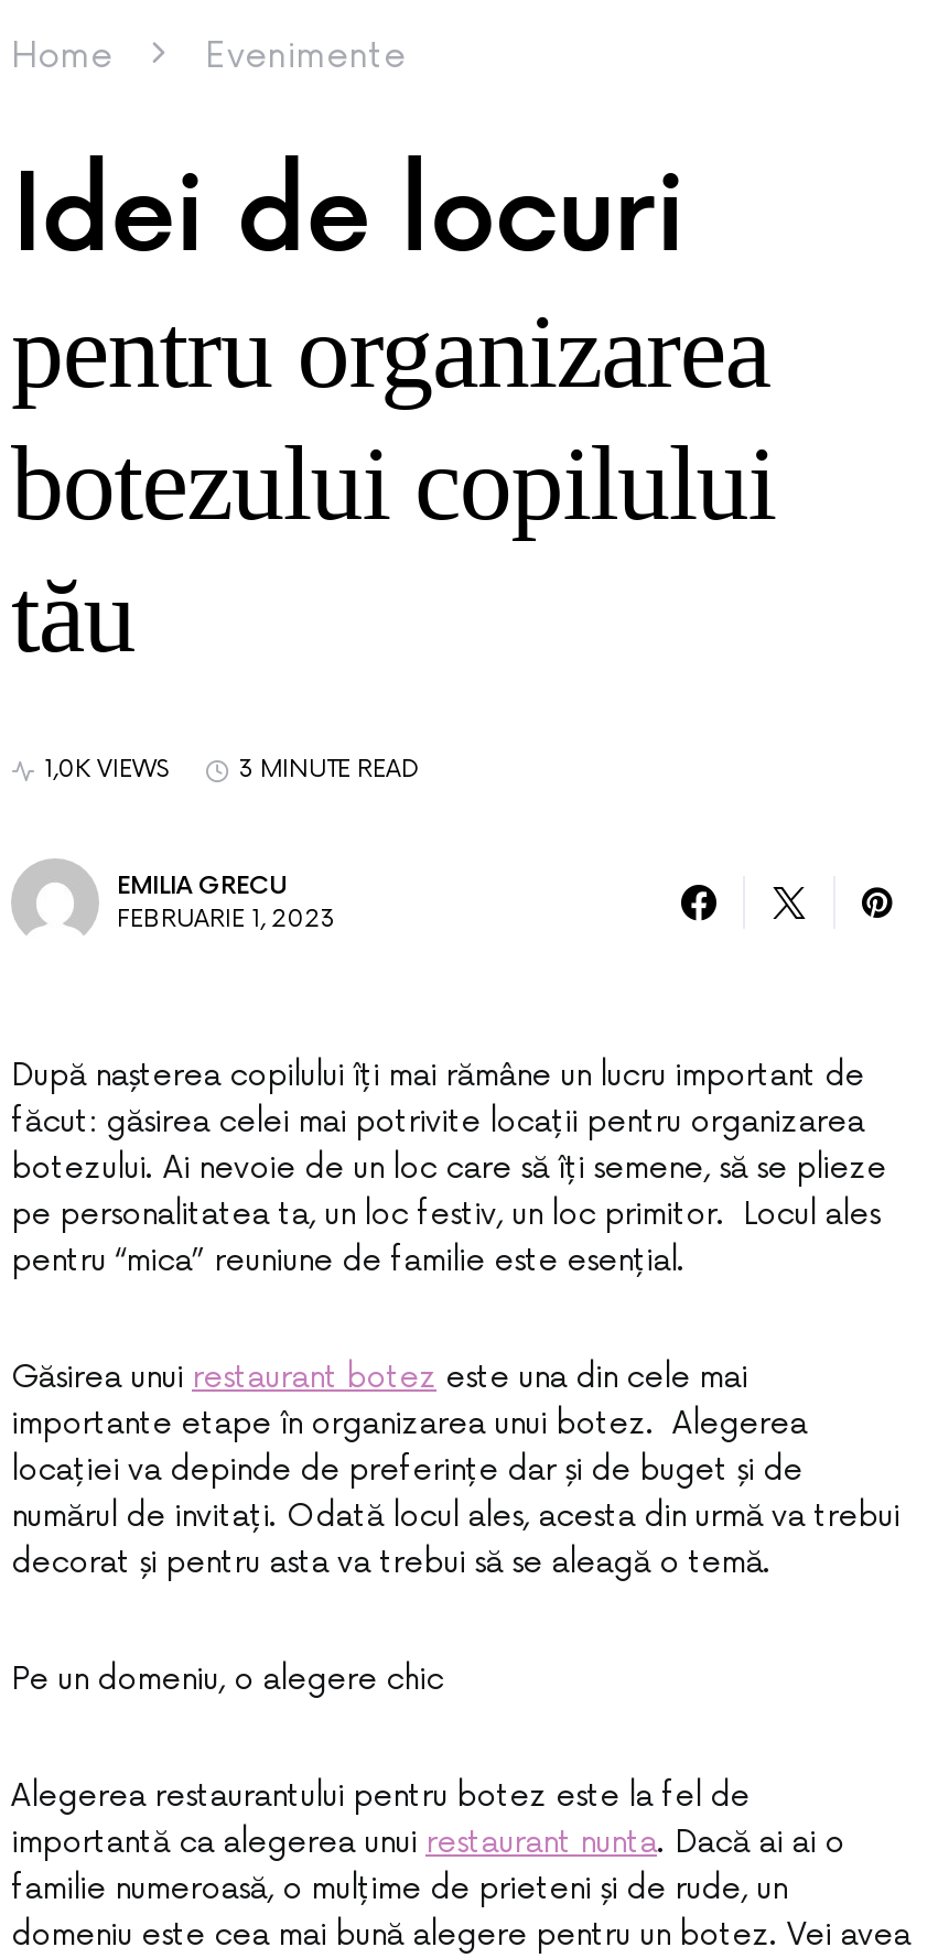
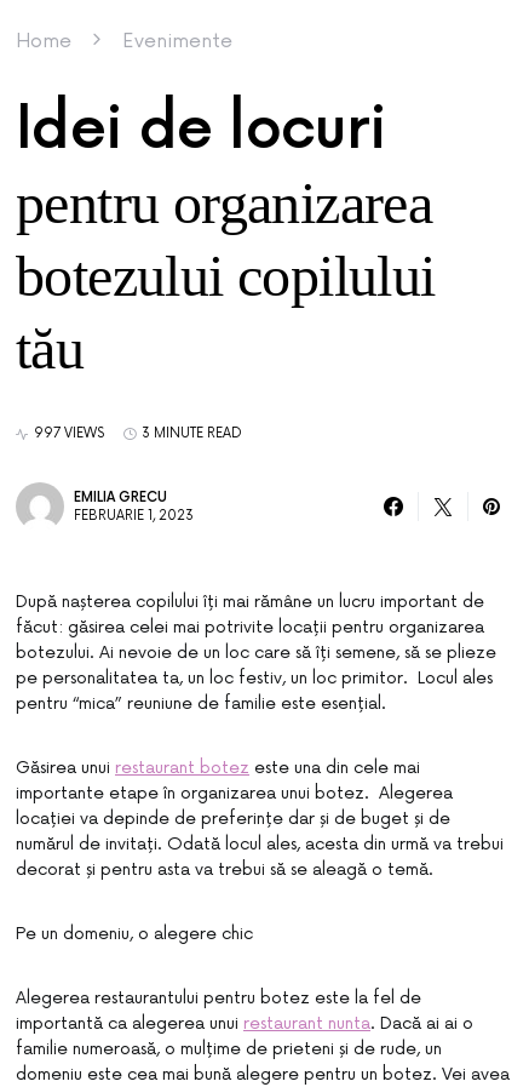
- 1,0K VIEWS
+ 997 VIEWS
